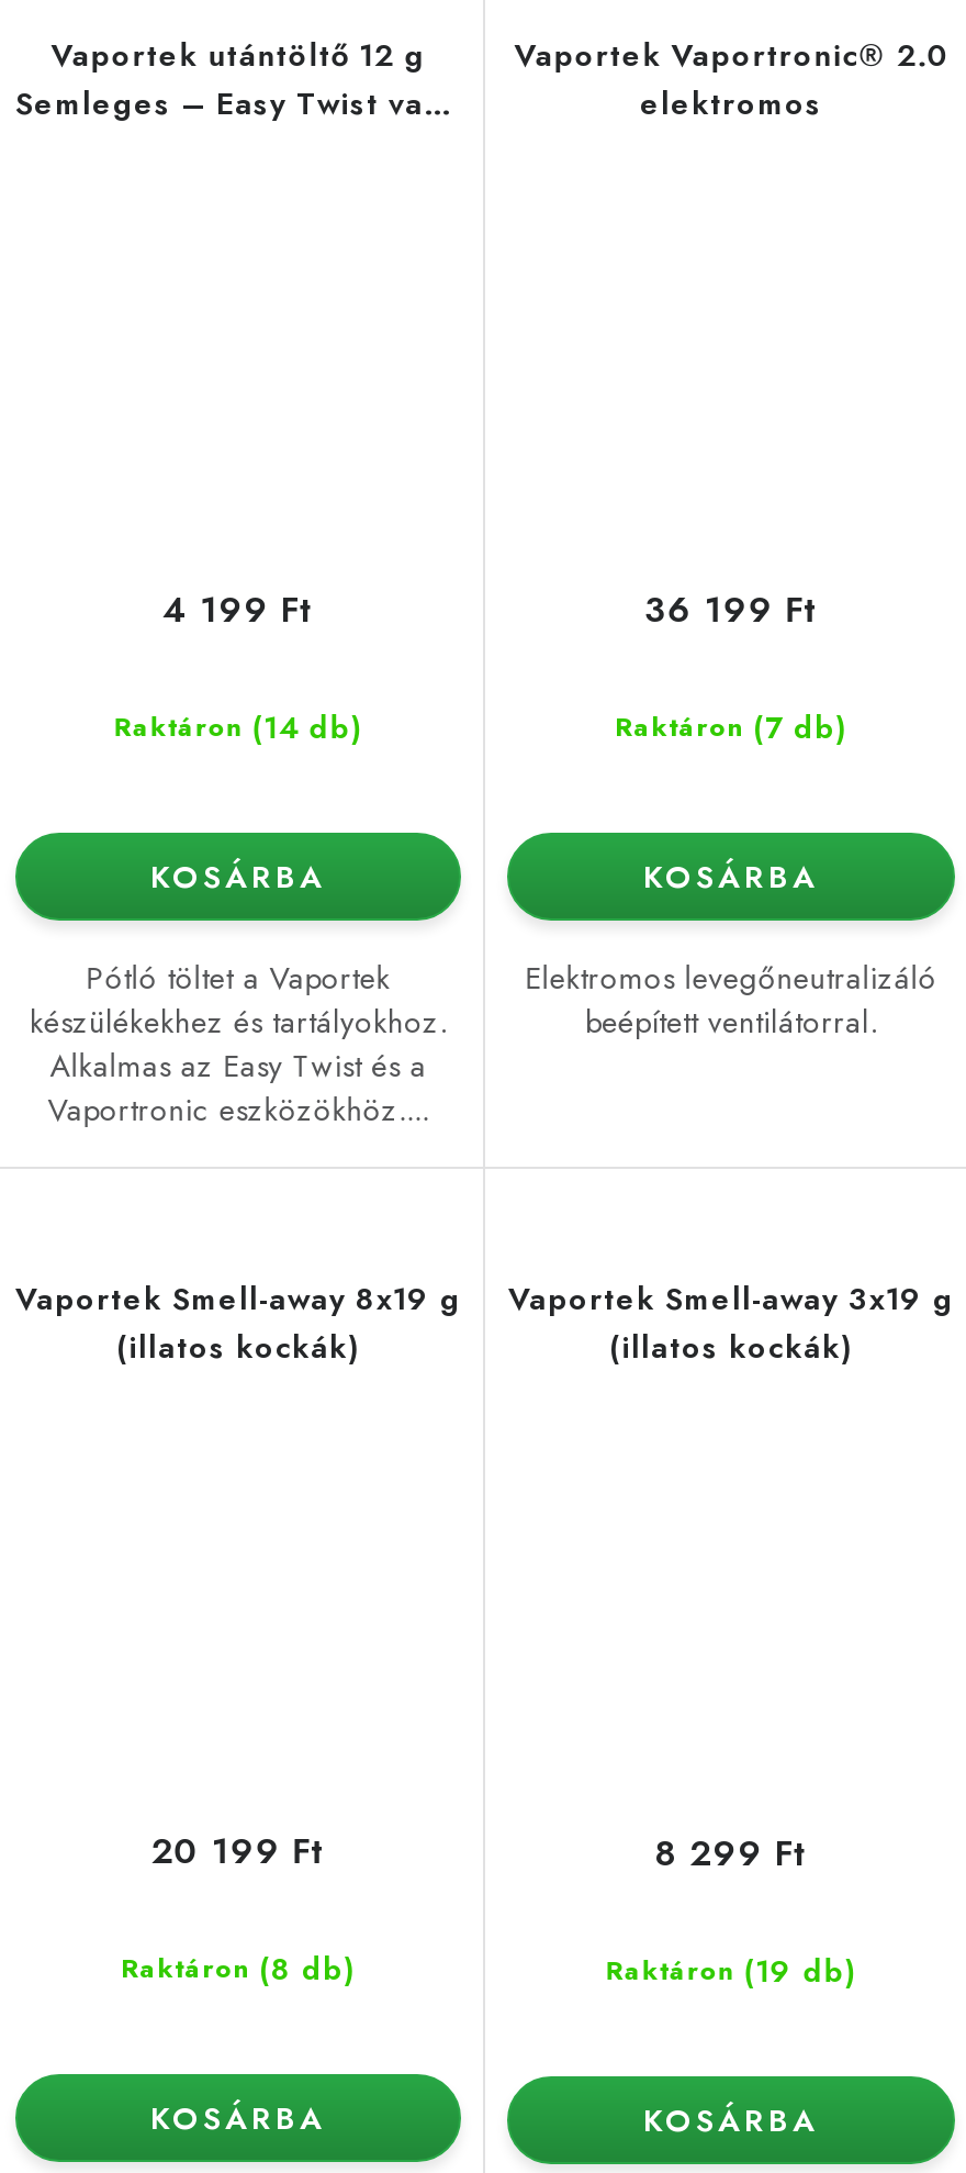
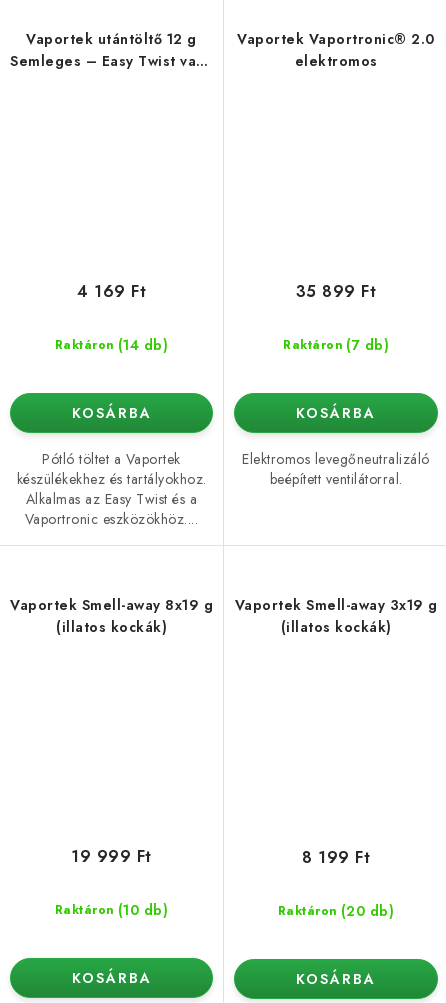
- 4 199 Ft
+ 4 169 Ft

- 36 199 Ft
+ 35 899 Ft

- 20 199 Ft
+ 19 999 Ft

- 8 299 Ft
+ 8 199 Ft

- Raktáron (8 db)
+ Raktáron (10 db)

- Raktáron (19 db)
+ Raktáron (20 db)
